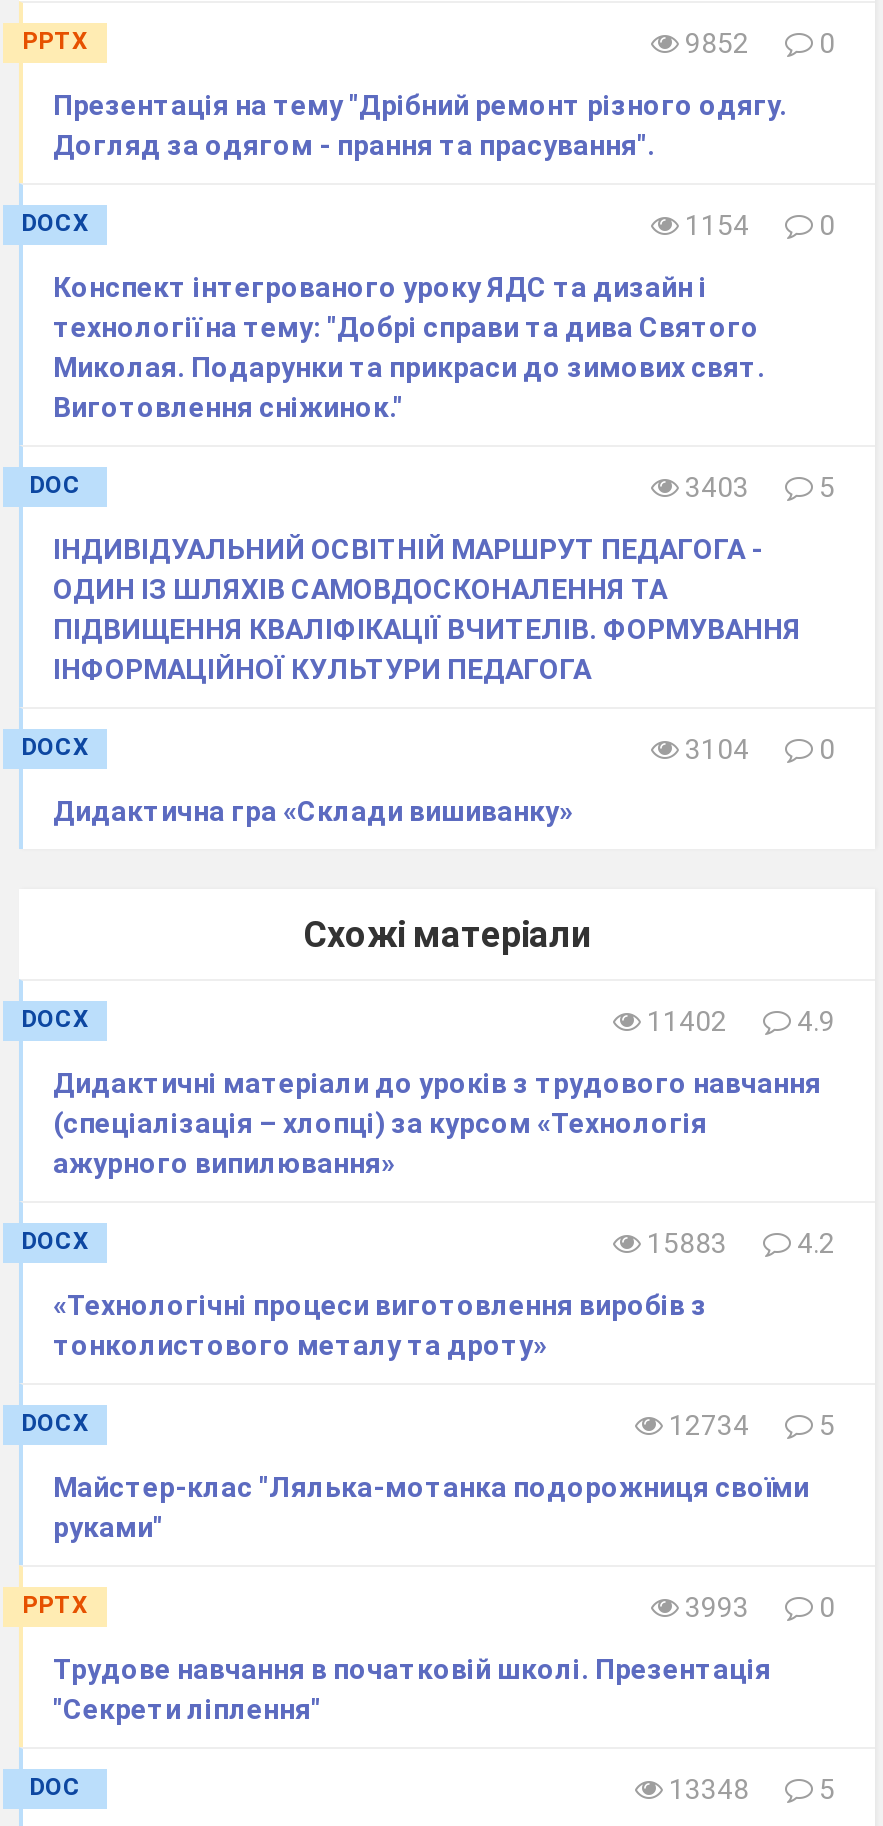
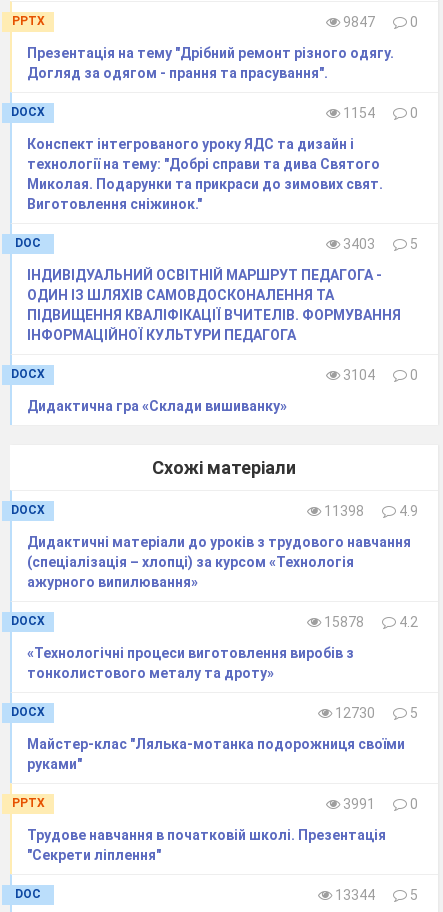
- 9852 0
+ 9847 0

- 11402 4.9
+ 11398 4.9

- 15883 4.2
+ 15878 4.2

- 12734 5
+ 12730 5

- 3993 0
+ 3991 0

- 13348 5
+ 13344 5
